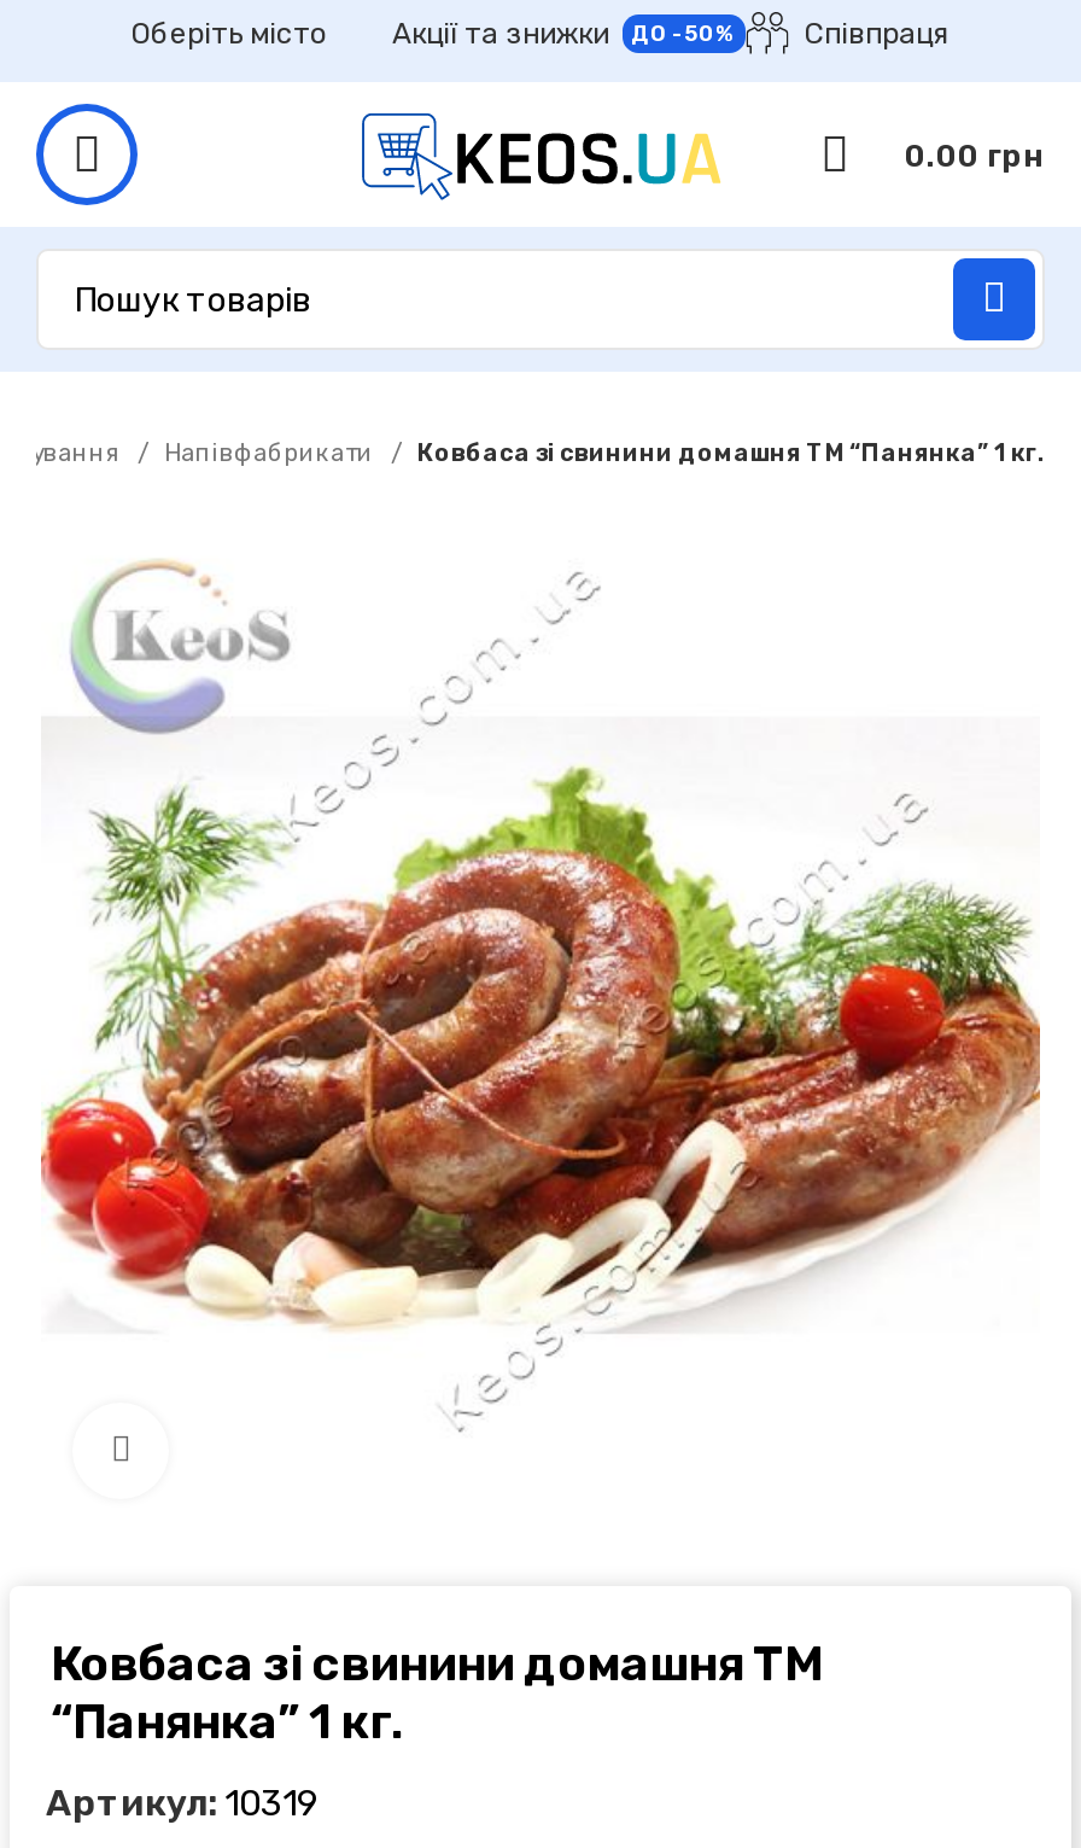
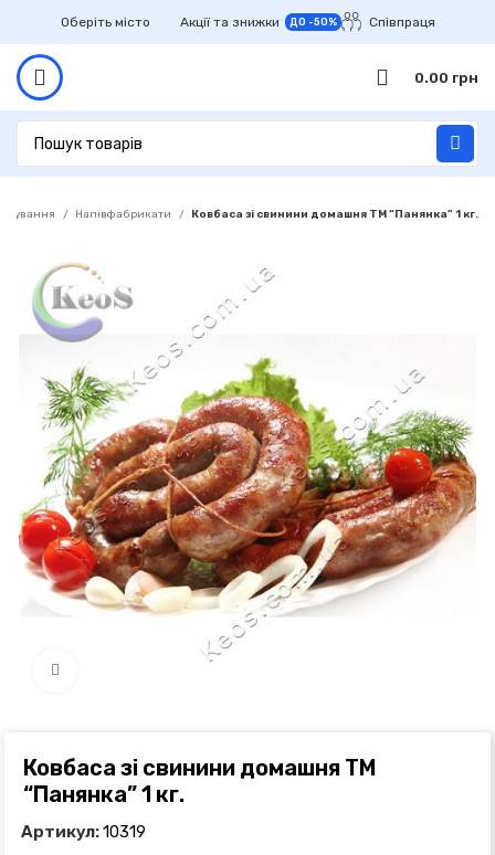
- [image]
